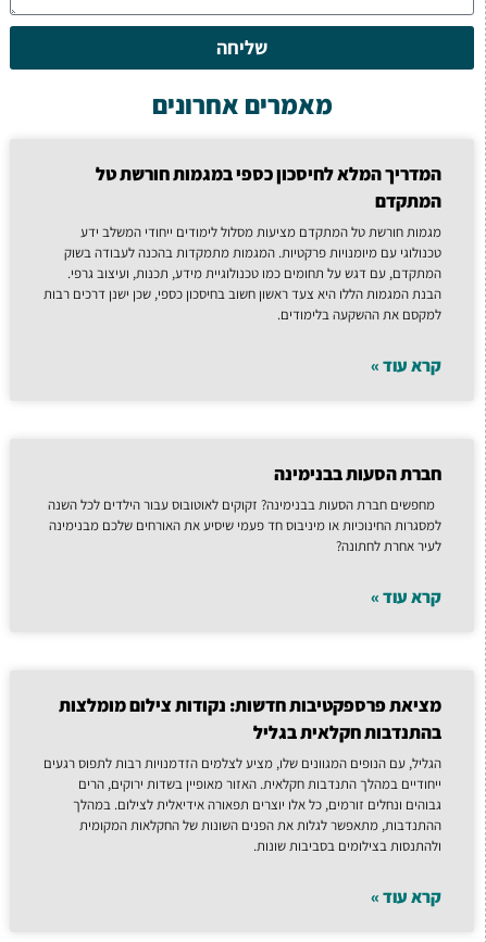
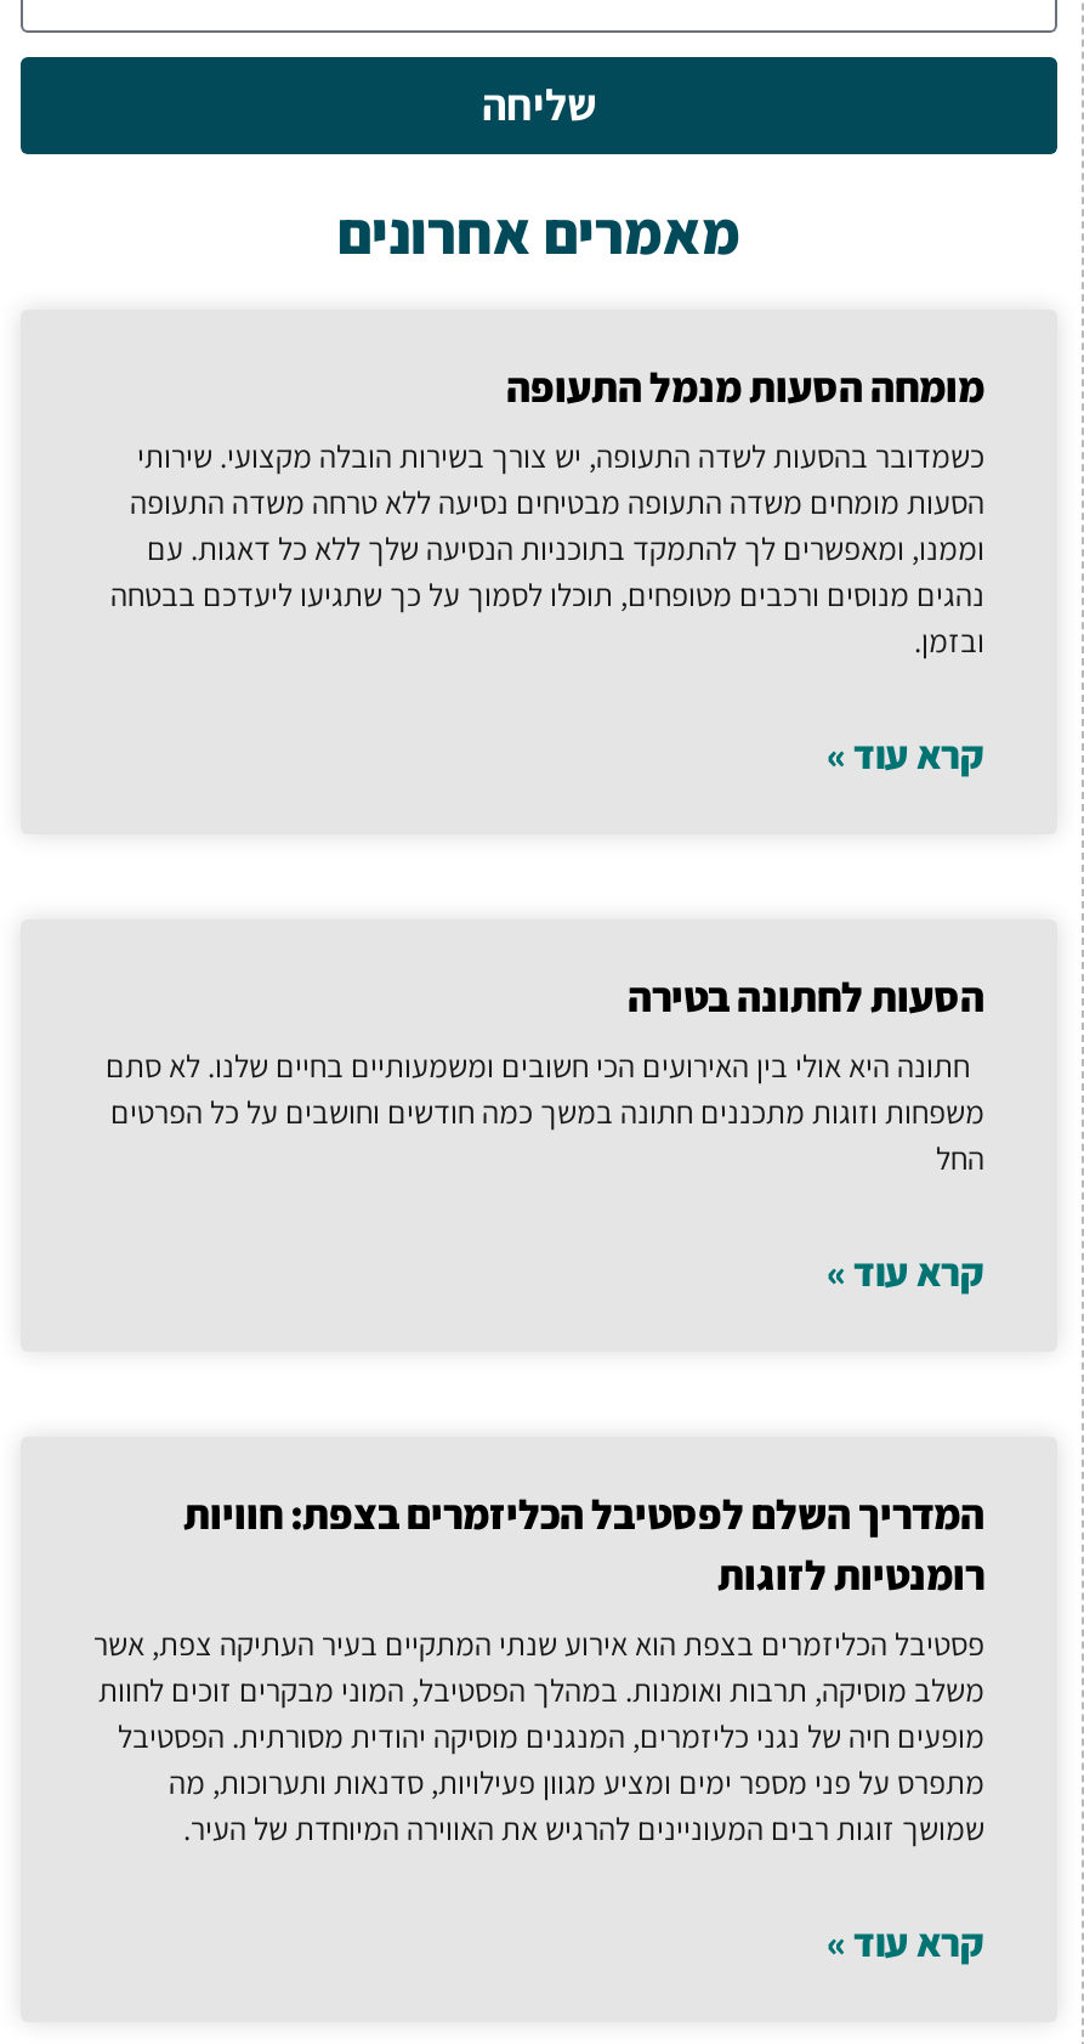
- המדריך המלא לחיסכון כספי במגמות חורשת טל
- המתקדם
- מגמות חורשת טל המתקדם מציעות מסלול לימודים ייחודי המשלב ידע
- טכנולוגי עם מיומנויות פרקטיות. המגמות מתמקדות בהכנה לעבודה בשוק
- המתקדם, עם דגש על תחומים כמו טכנולוגיית מידע, תכנות, ועיצוב גרפי.
- הבנת המגמות הללו היא צעד ראשון חשוב בחיסכון כספי, שכן ישנן דרכים רבות
- למקסם את ההשקעה בלימודים.
+ מומחה הסעות מנמל התעופה
+ כשמדובר בהסעות לשדה התעופה, יש צורך בשירות הובלה מקצועי. שירותי
+ הסעות מומחים משדה התעופה מבטיחים נסיעה ללא טרחה משדה התעופה
+ וממנו, ומאפשרים לך להתמקד בתוכניות הנסיעה שלך ללא כל דאגות. עם
+ נהגים מנוסים ורכבים מטופחים, תוכלו לסמוך על כך שתגיעו ליעדכם בבטחה
+ ובזמן.

- חברת הסעות בבנימינה
- מחפשים חברת הסעות בבנימינה? זקוקים לאוטובוס עבור הילדים לכל השנה
- למסגרות החינוכיות או מיניבוס חד פעמי שיסיע את האורחים שלכם מבנימינה
- לעיר אחרת לחתונה?
+ הסעות לחתונה בטירה
+ חתונה היא אולי בין האירועים הכי חשובים ומשמעותיים בחיים שלנו. לא סתם
+ משפחות וזוגות מתכננים חתונה במשך כמה חודשים וחושבים על כל הפרטים
+ החל

- מציאת פרספקטיבות חדשות: נקודות צילום מומלצות
- בהתנדבות חקלאית בגליל
- הגליל, עם הנופים המגוונים שלו, מציע לצלמים הזדמנויות רבות לתפוס רגעים
- ייחודיים במהלך התנדבות חקלאית. האזור מאופיין בשדות ירוקים, הרים
- גבוהים ונחלים זורמים, כל אלו יוצרים תפאורה אידיאלית לצילום. במהלך
- ההתנדבות, מתאפשר לגלות את הפנים השונות של החקלאות המקומית
- ולהתנסות בצילומים בסביבות שונות.
+ המדריך השלם לפסטיבל הכליזמרים בצפת: חוויות
+ רומנטיות לזוגות
+ פסטיבל הכליזמרים בצפת הוא אירוע שנתי המתקיים בעיר העתיקה צפת, אשר
+ משלב מוסיקה, תרבות ואומנות. במהלך הפסטיבל, המוני מבקרים זוכים לחוות
+ מופעים חיה של נגני כליזמרים, המנגנים מוסיקה יהודית מסורתית. הפסטיבל
+ מתפרס על פני מספר ימים ומציע מגוון פעילויות, סדנאות ותערוכות, מה
+ שמושך זוגות רבים המעוניינים להרגיש את האווירה המיוחדת של העיר.
